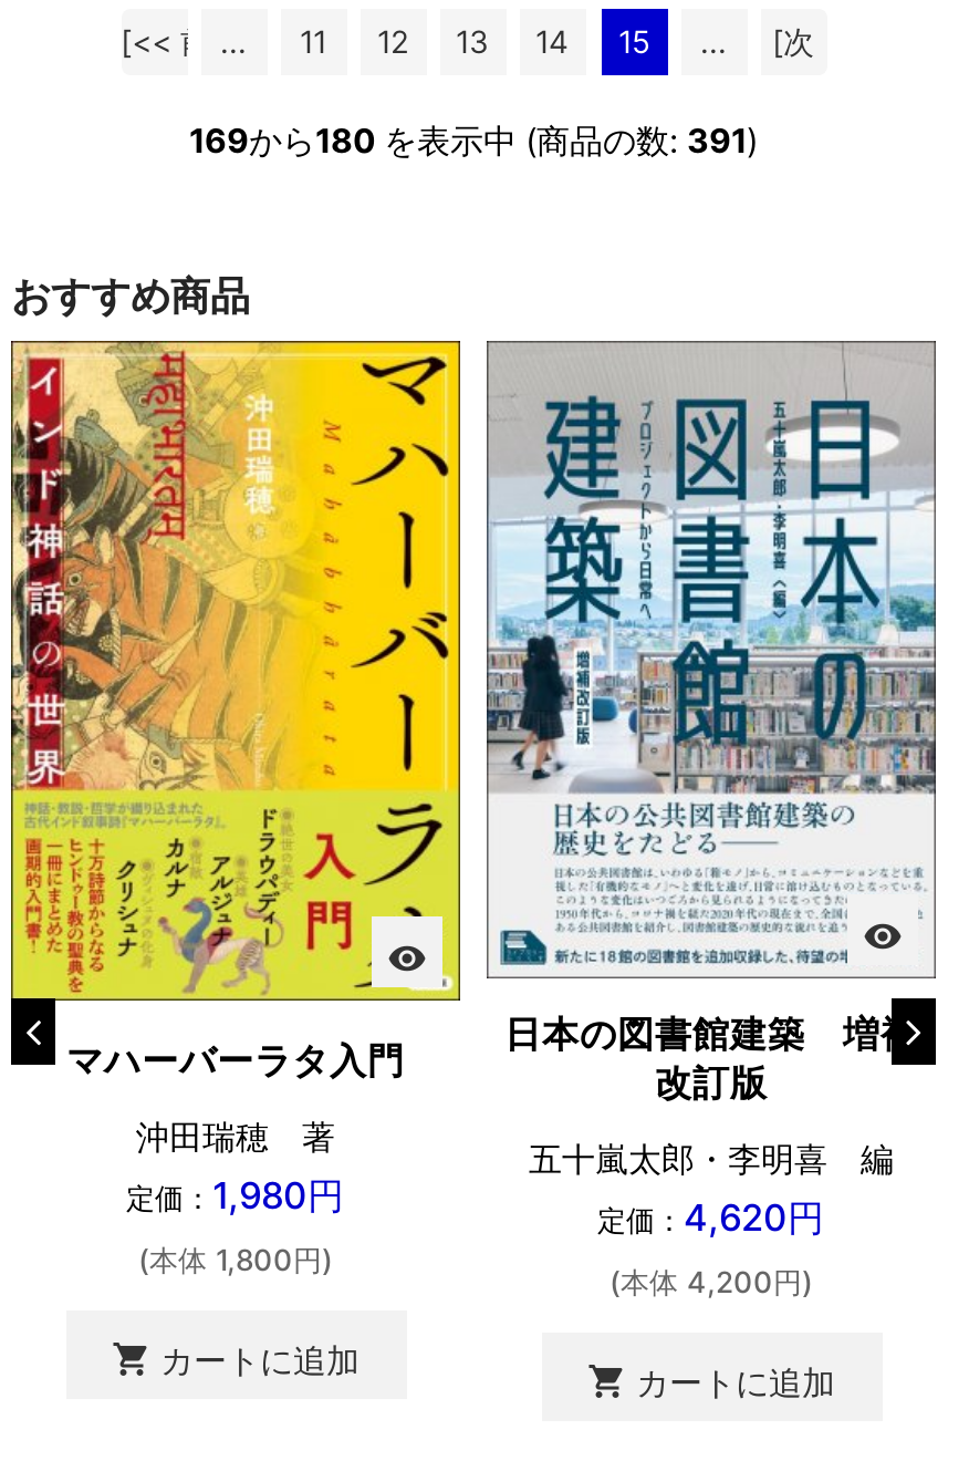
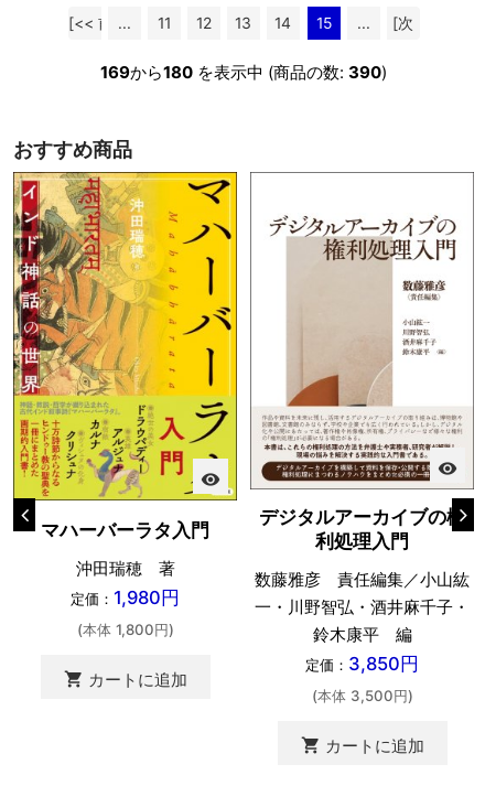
- 169から180を表示中 (商品の数: 391)
+ 169から180を表示中 (商品の数: 390)

- [image]
- 日本の図書館建築 増補
- 改訂版
+ [image]
+ デジタルアーカイブの権
+ 利処理入門

- 五十嵐太郎・李明喜 編
- 定価：4,620円
+ 数藤雅彦 責任編集／小山紘
+ 一・川野智弘・酒井麻千子・
+ 鈴木康平 編
+ 定価：3,850円

- (本体 4,200円)
+ (本体 3,500円)
